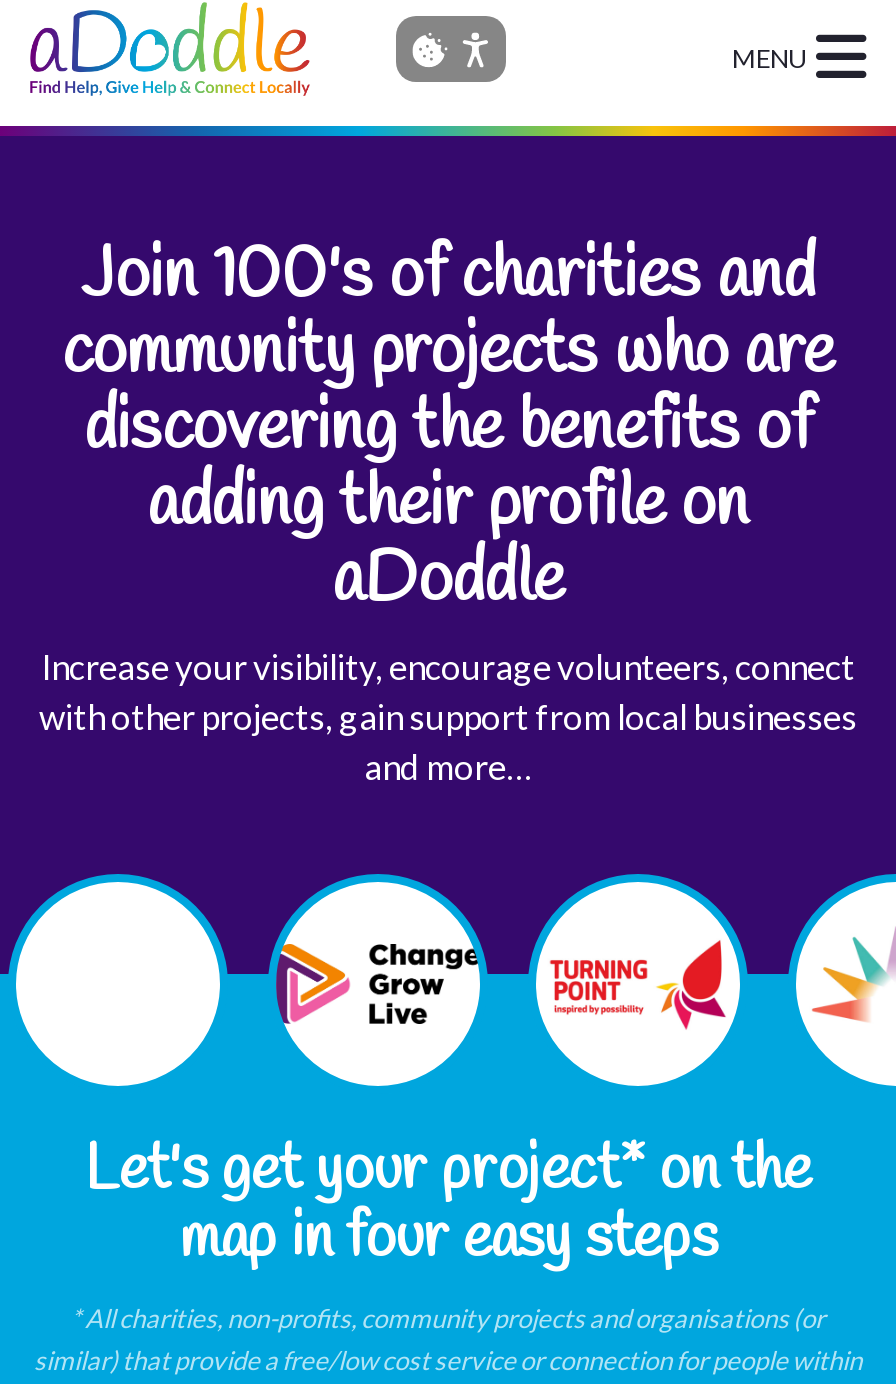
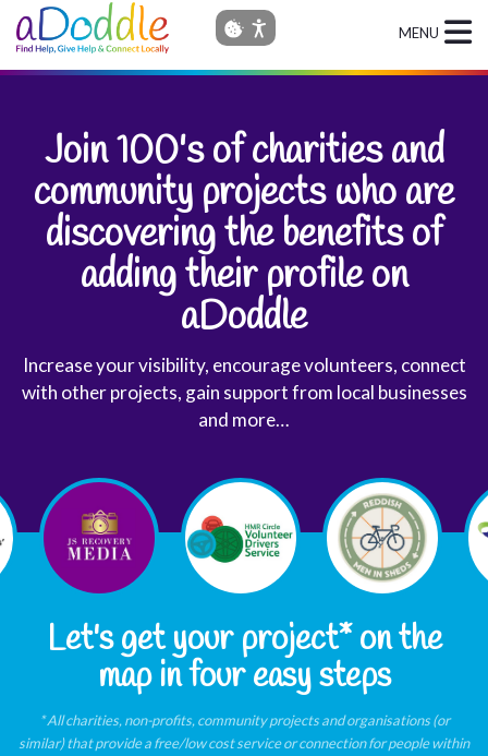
- [image]
+ [image]
